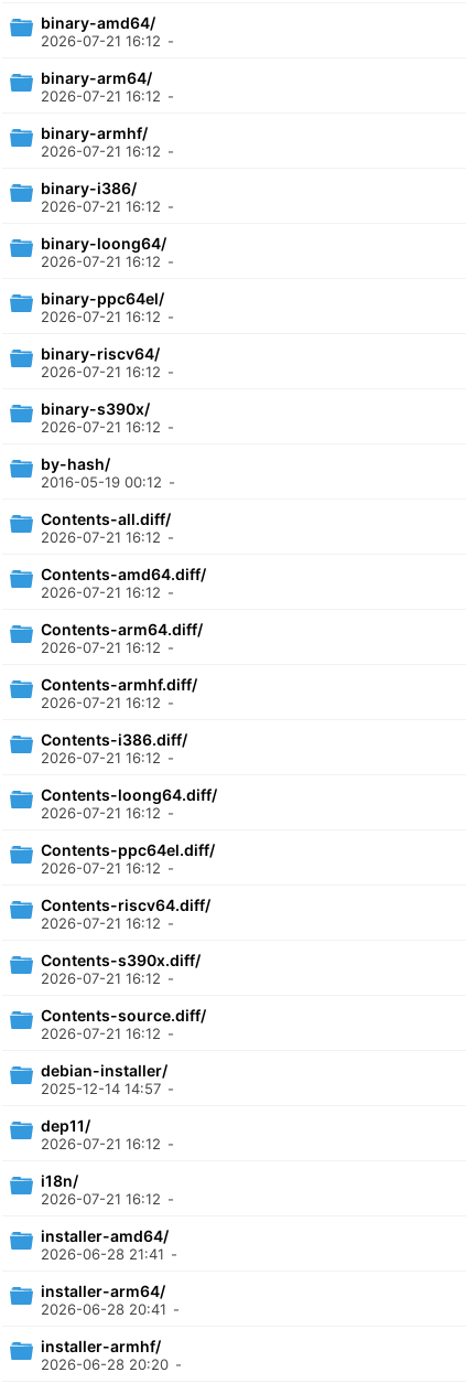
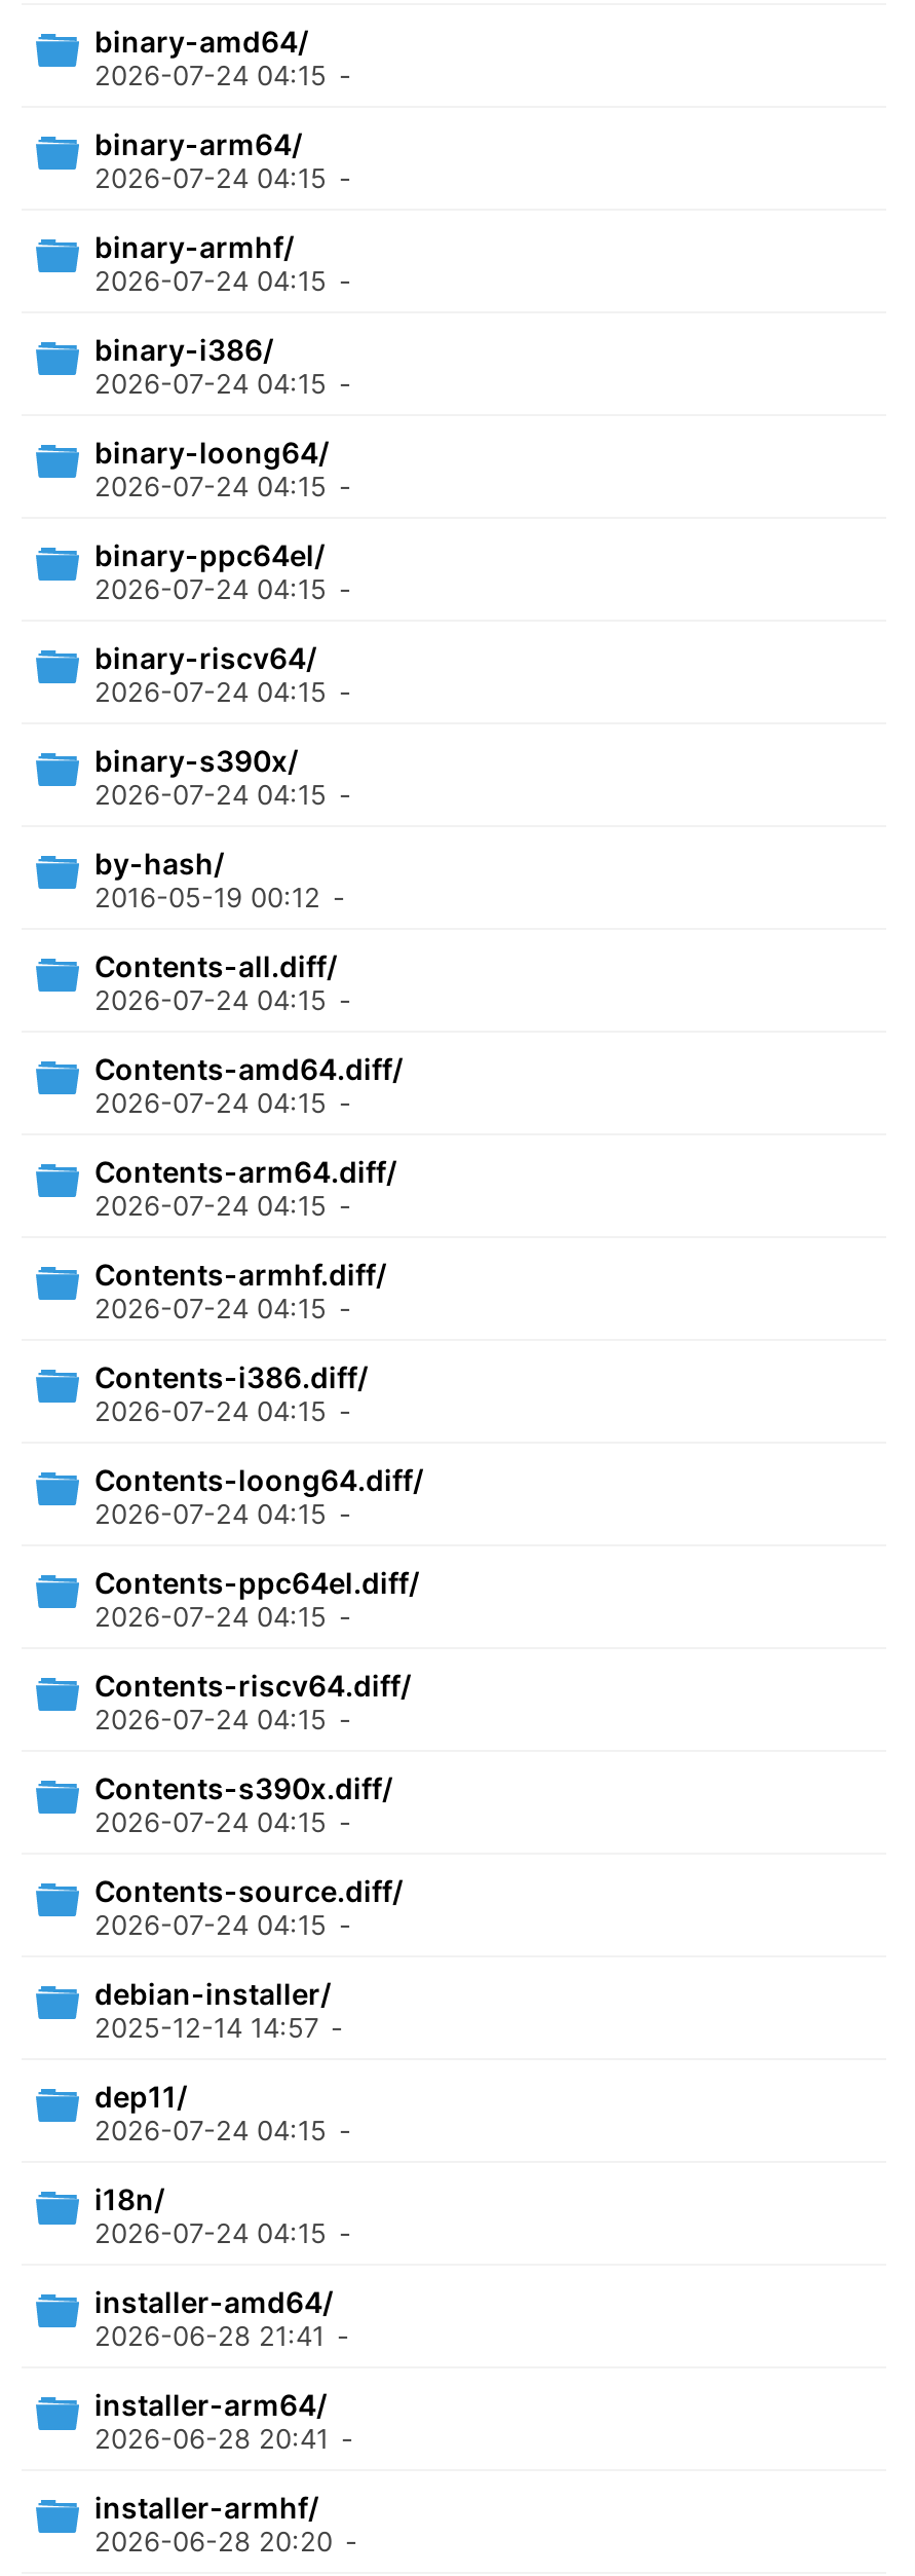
- 2026-07-21 16:12 -
+ 2026-07-24 04:15 -

- 2026-07-21 16:12 -
+ 2026-07-24 04:15 -

- 2026-07-21 16:12 -
+ 2026-07-24 04:15 -

- 2026-07-21 16:12 -
+ 2026-07-24 04:15 -

- 2026-07-21 16:12 -
+ 2026-07-24 04:15 -

- 2026-07-21 16:12 -
+ 2026-07-24 04:15 -

- 2026-07-21 16:12 -
+ 2026-07-24 04:15 -

- 2026-07-21 16:12 -
+ 2026-07-24 04:15 -

- 2026-07-21 16:12 -
+ 2026-07-24 04:15 -

- 2026-07-21 16:12 -
+ 2026-07-24 04:15 -

- 2026-07-21 16:12 -
+ 2026-07-24 04:15 -

- 2026-07-21 16:12 -
+ 2026-07-24 04:15 -

- 2026-07-21 16:12 -
+ 2026-07-24 04:15 -

- 2026-07-21 16:12 -
+ 2026-07-24 04:15 -

- 2026-07-21 16:12 -
+ 2026-07-24 04:15 -

- 2026-07-21 16:12 -
+ 2026-07-24 04:15 -

- 2026-07-21 16:12 -
+ 2026-07-24 04:15 -

- 2026-07-21 16:12 -
+ 2026-07-24 04:15 -

- 2026-07-21 16:12 -
+ 2026-07-24 04:15 -

- 2026-07-21 16:12 -
+ 2026-07-24 04:15 -
